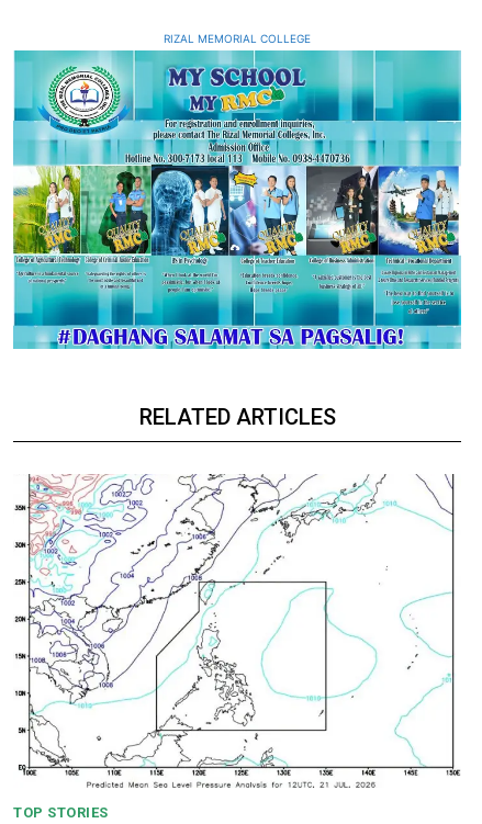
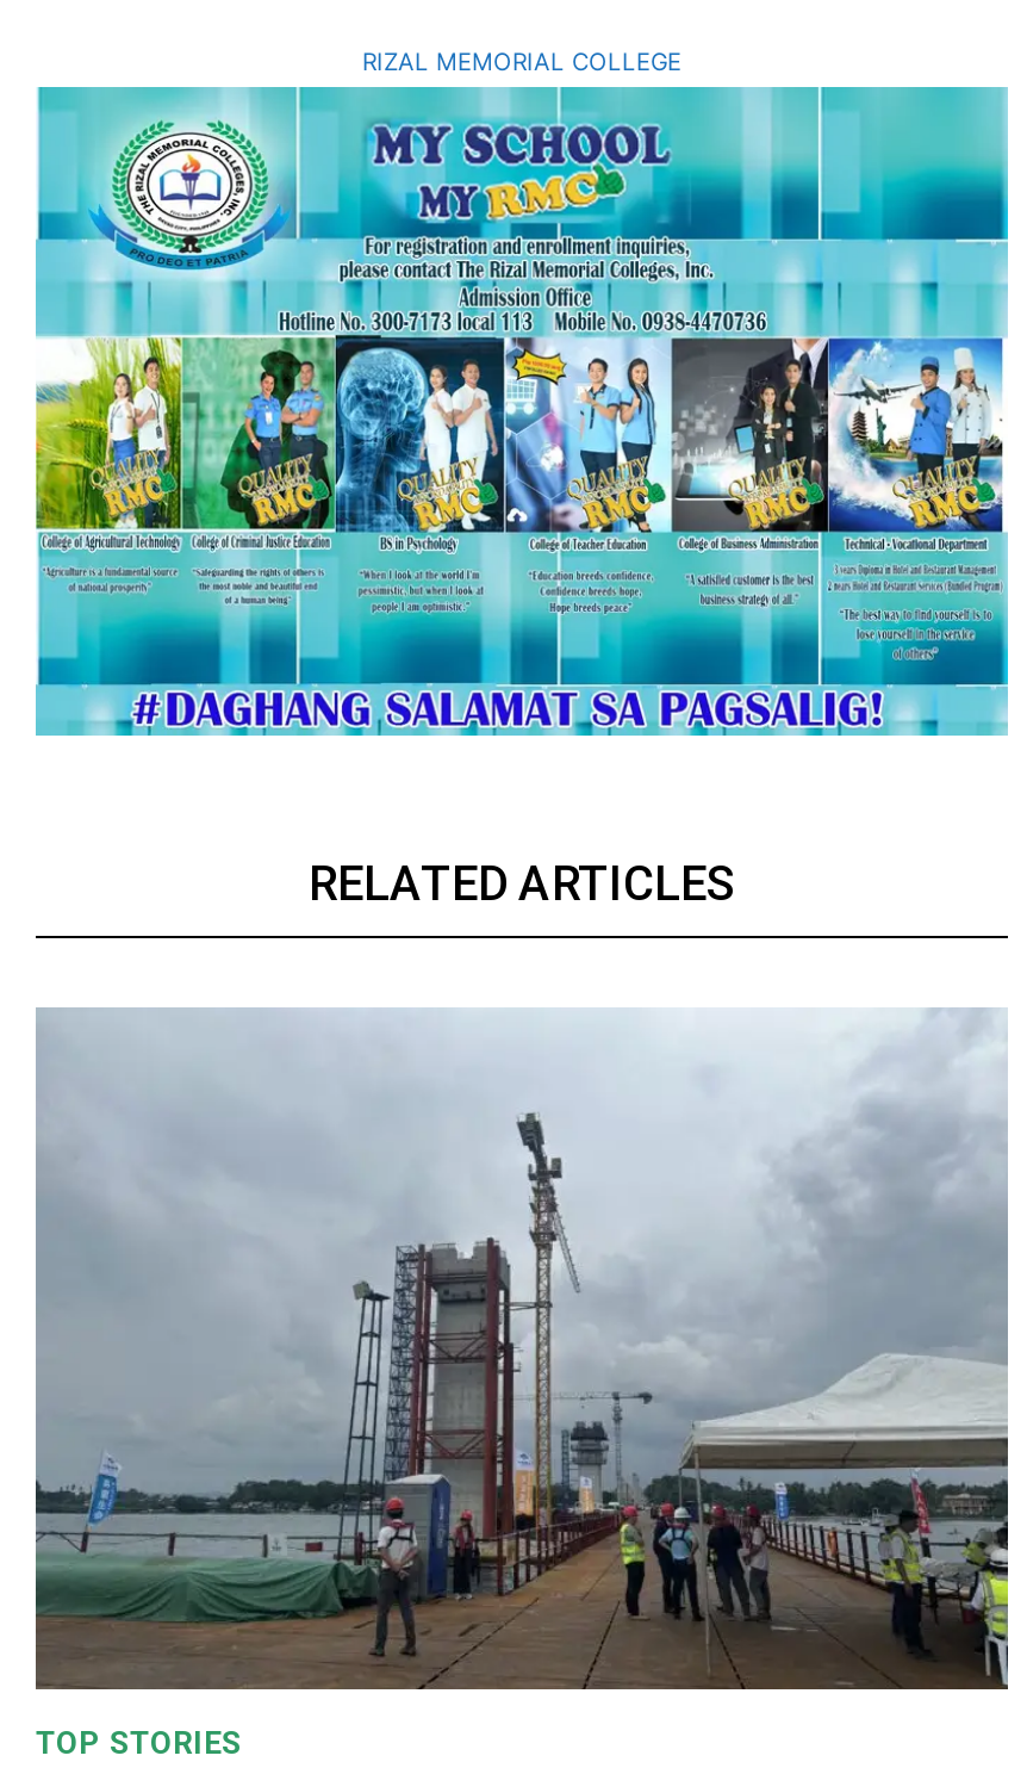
- [image]
+ [image]
